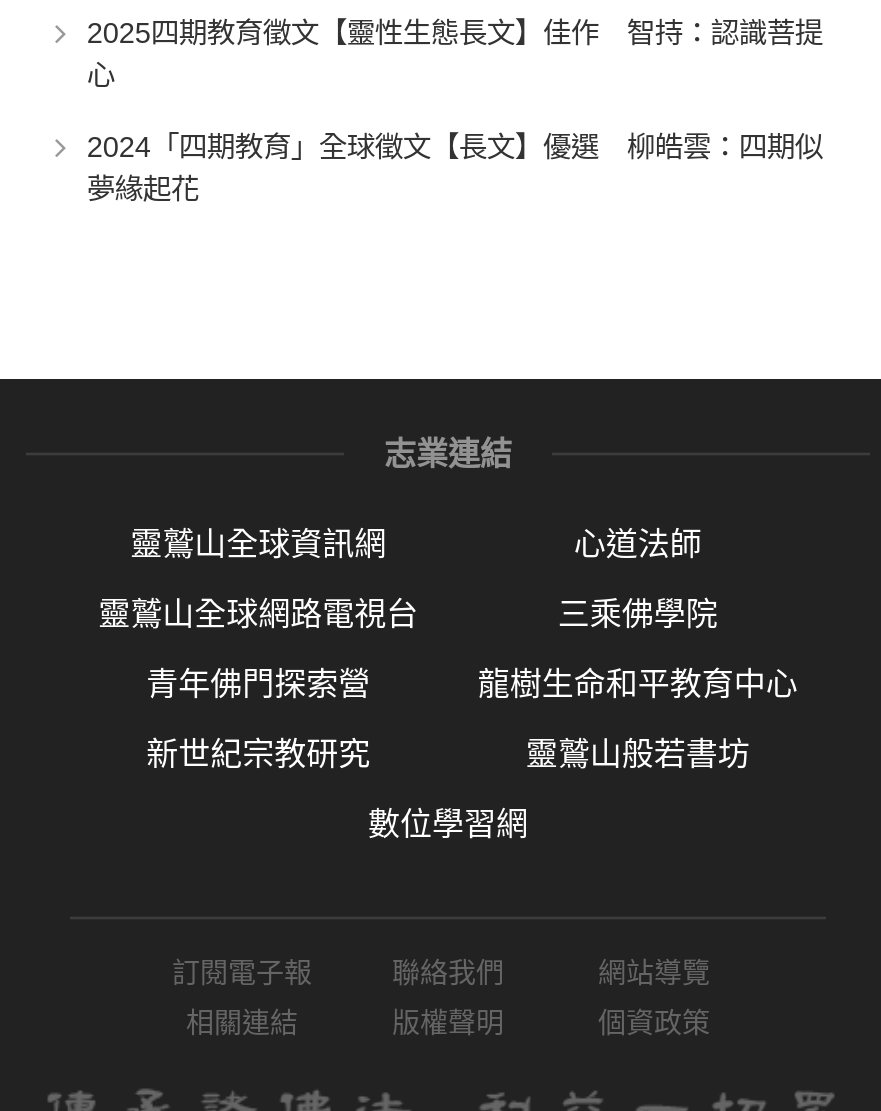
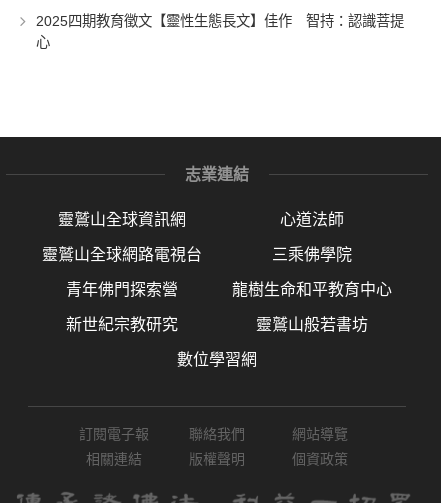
- 2024「四期教育」全球徵文【長文】優選 柳皓雲：四期似
- 夢緣起花
